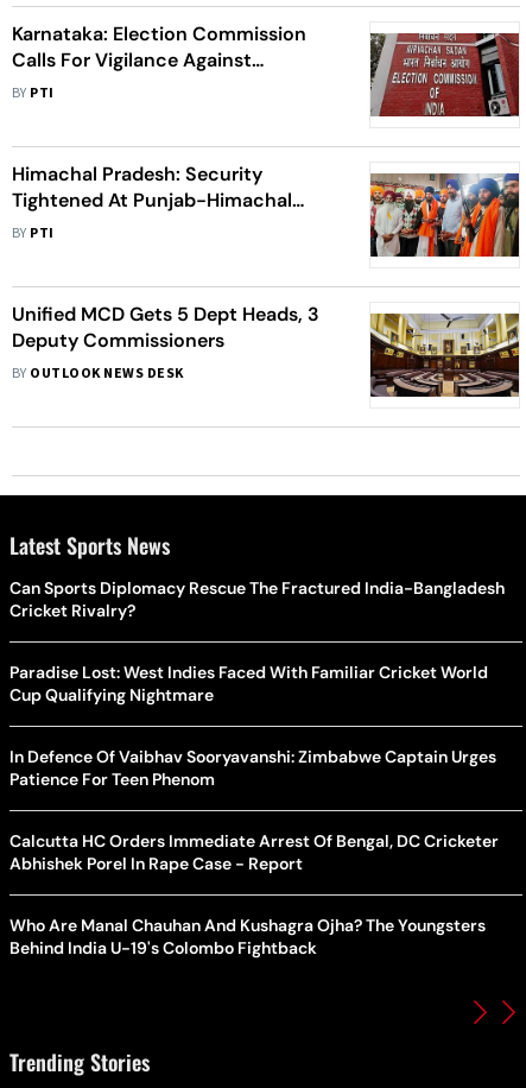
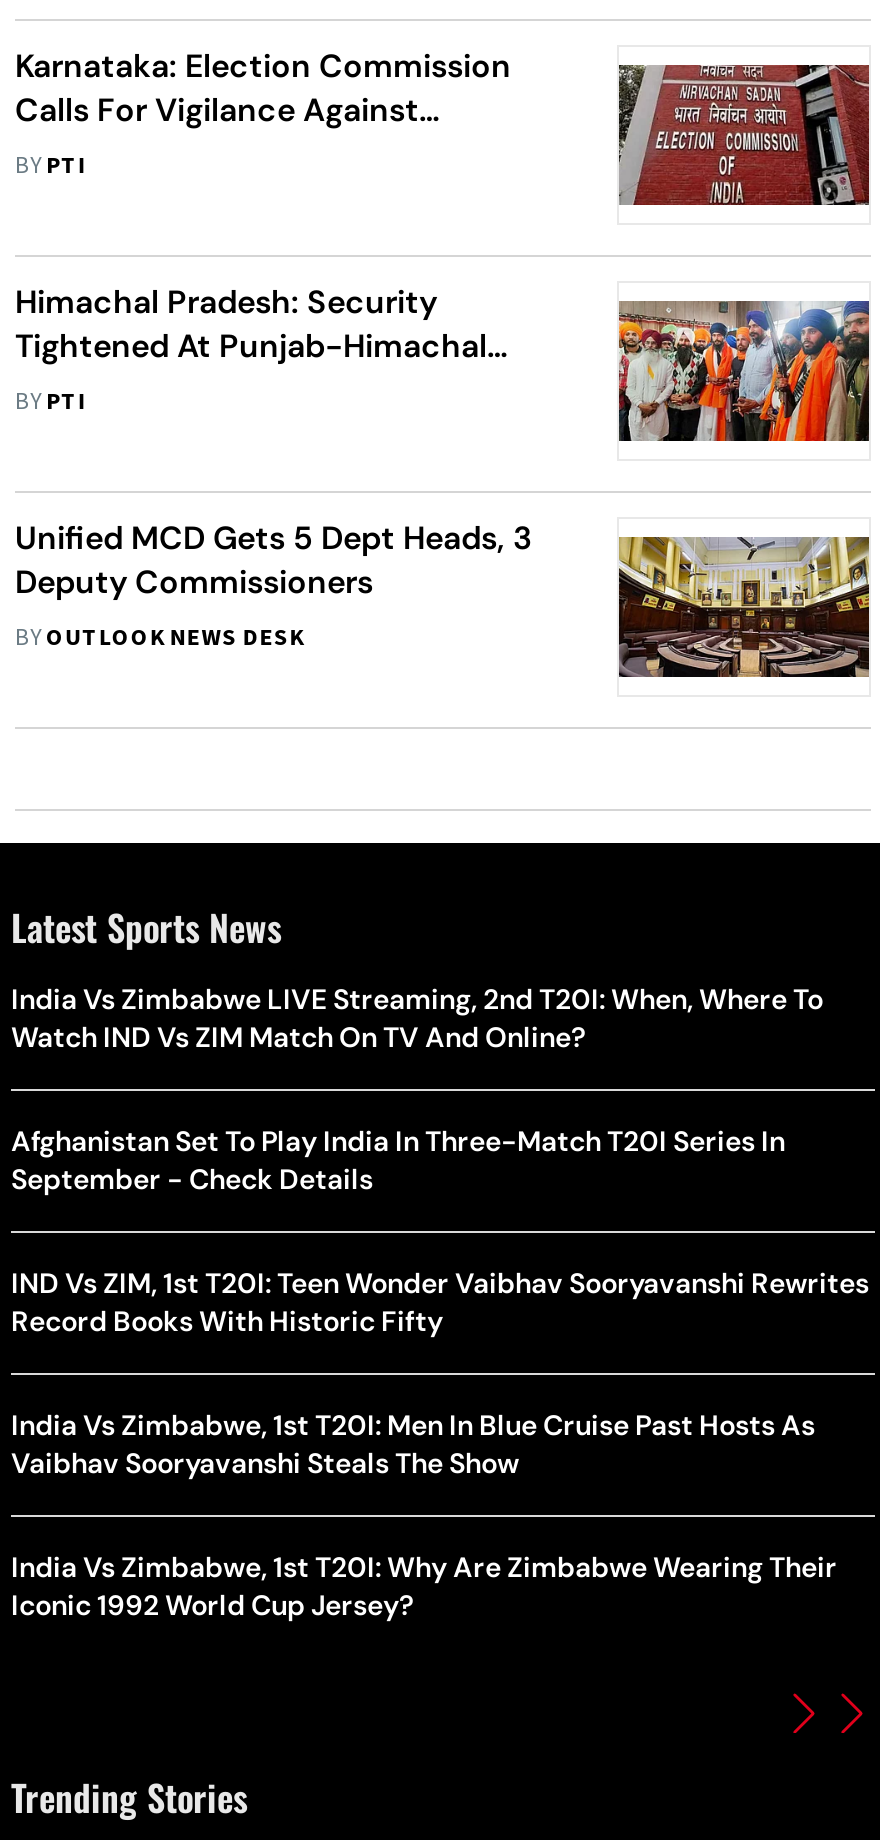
- Can Sports Diplomacy Rescue The Fractured India-Bangladesh
- Cricket Rivalry?
+ India Vs Zimbabwe LIVE Streaming, 2nd T20I: When, Where To
+ Watch IND Vs ZIM Match On TV And Online?

- Paradise Lost: West Indies Faced With Familiar Cricket World
- Cup Qualifying Nightmare
+ Afghanistan Set To Play India In Three-Match T20I Series In
+ September - Check Details

- In Defence Of Vaibhav Sooryavanshi: Zimbabwe Captain Urges
- Patience For Teen Phenom
+ IND Vs ZIM, 1st T20I: Teen Wonder Vaibhav Sooryavanshi Rewrites
+ Record Books With Historic Fifty

- Calcutta HC Orders Immediate Arrest Of Bengal, DC Cricketer
- Abhishek Porel In Rape Case - Report
+ India Vs Zimbabwe, 1st T20I: Men In Blue Cruise Past Hosts As
+ Vaibhav Sooryavanshi Steals The Show

- Who Are Manal Chauhan And Kushagra Ojha? The Youngsters
- Behind India U-19's Colombo Fightback
+ India Vs Zimbabwe, 1st T20I: Why Are Zimbabwe Wearing Their
+ Iconic 1992 World Cup Jersey?
